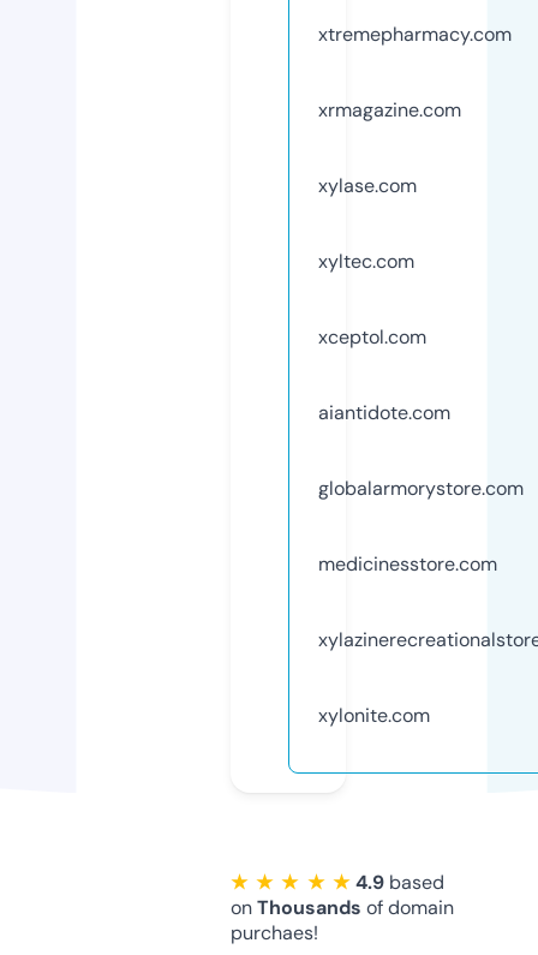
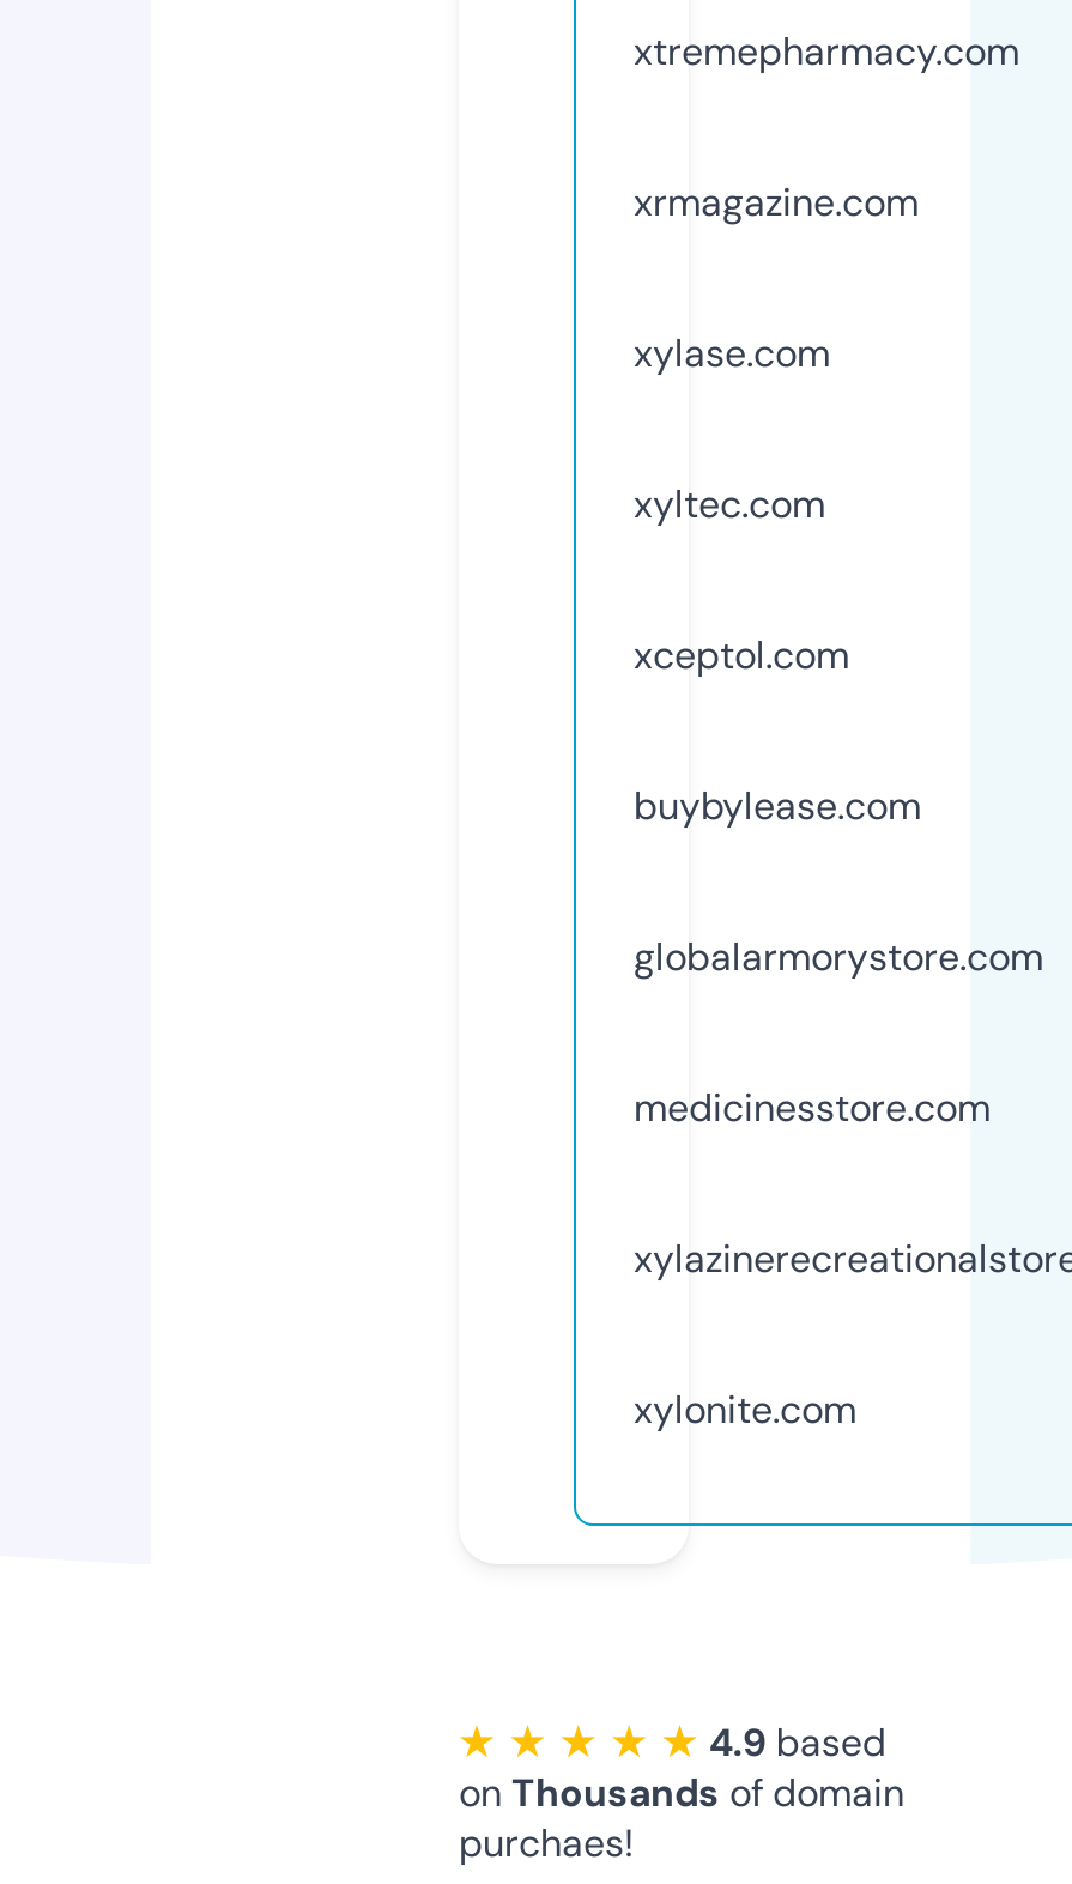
- aiantidote.com
+ buybylease.com
